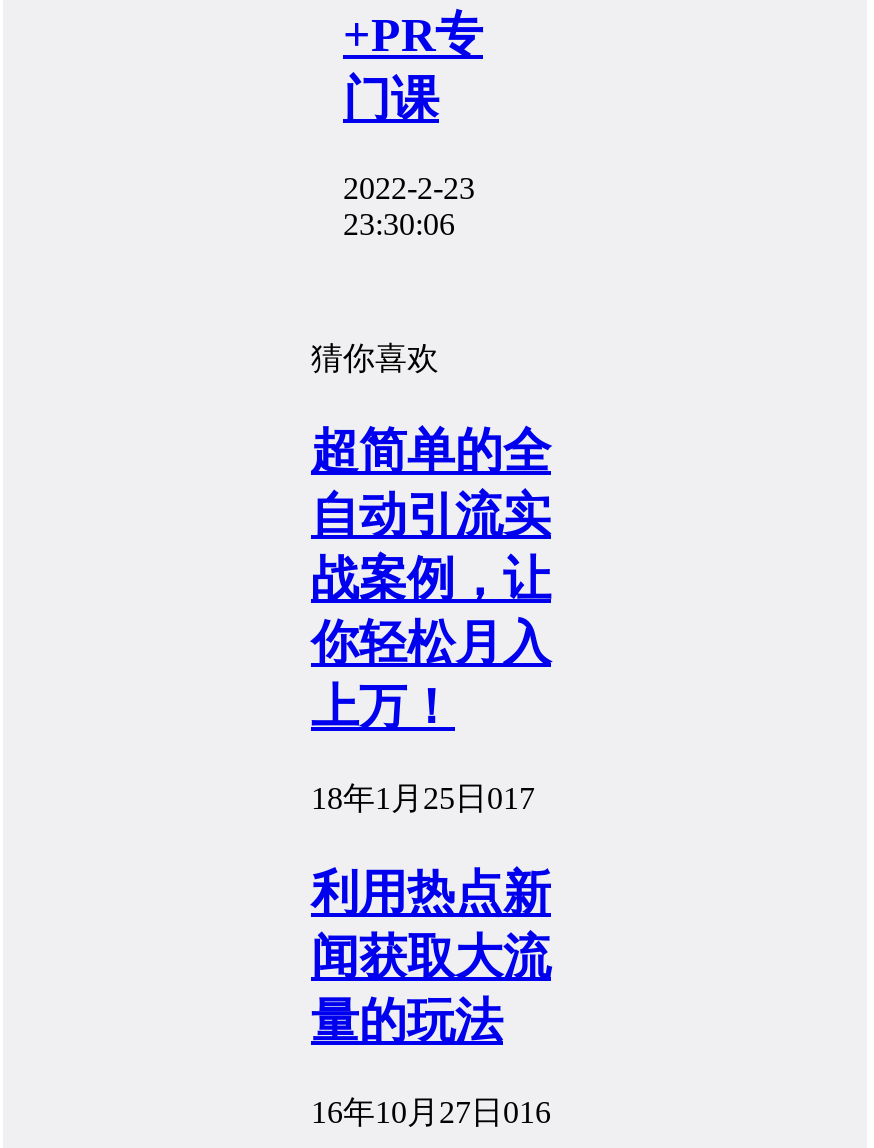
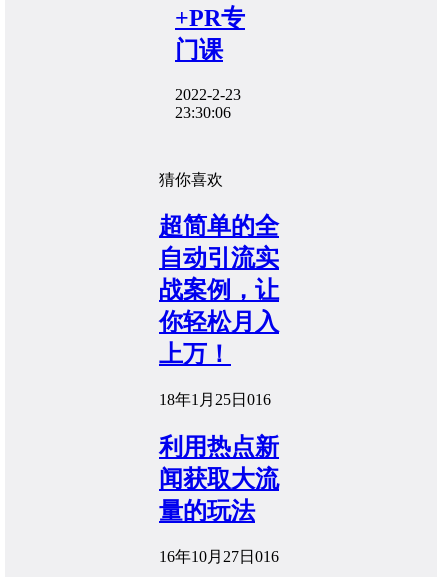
- 18年1月25日017
+ 18年1月25日016
